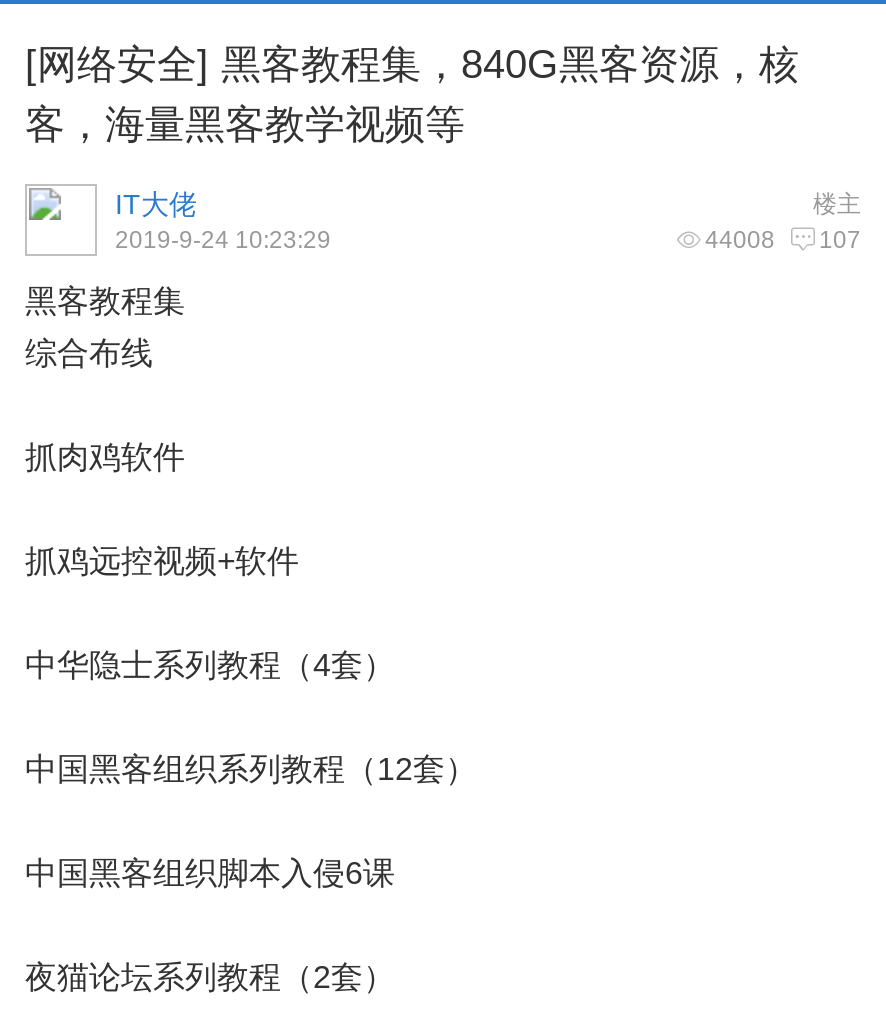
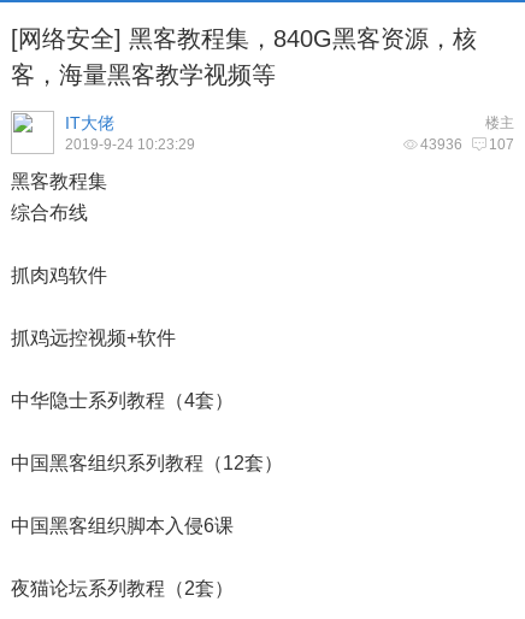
- 44008 107
+ 43936 107
